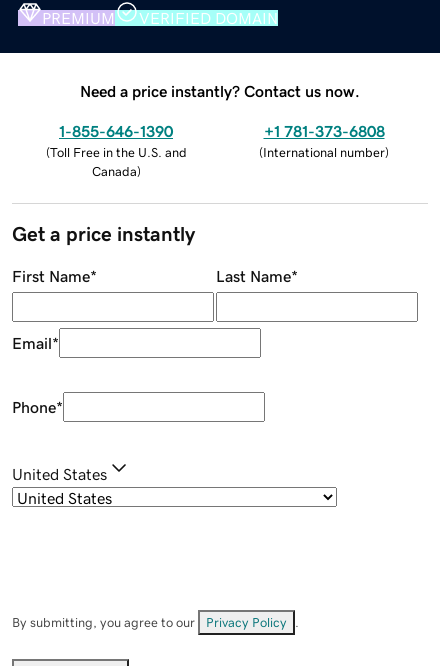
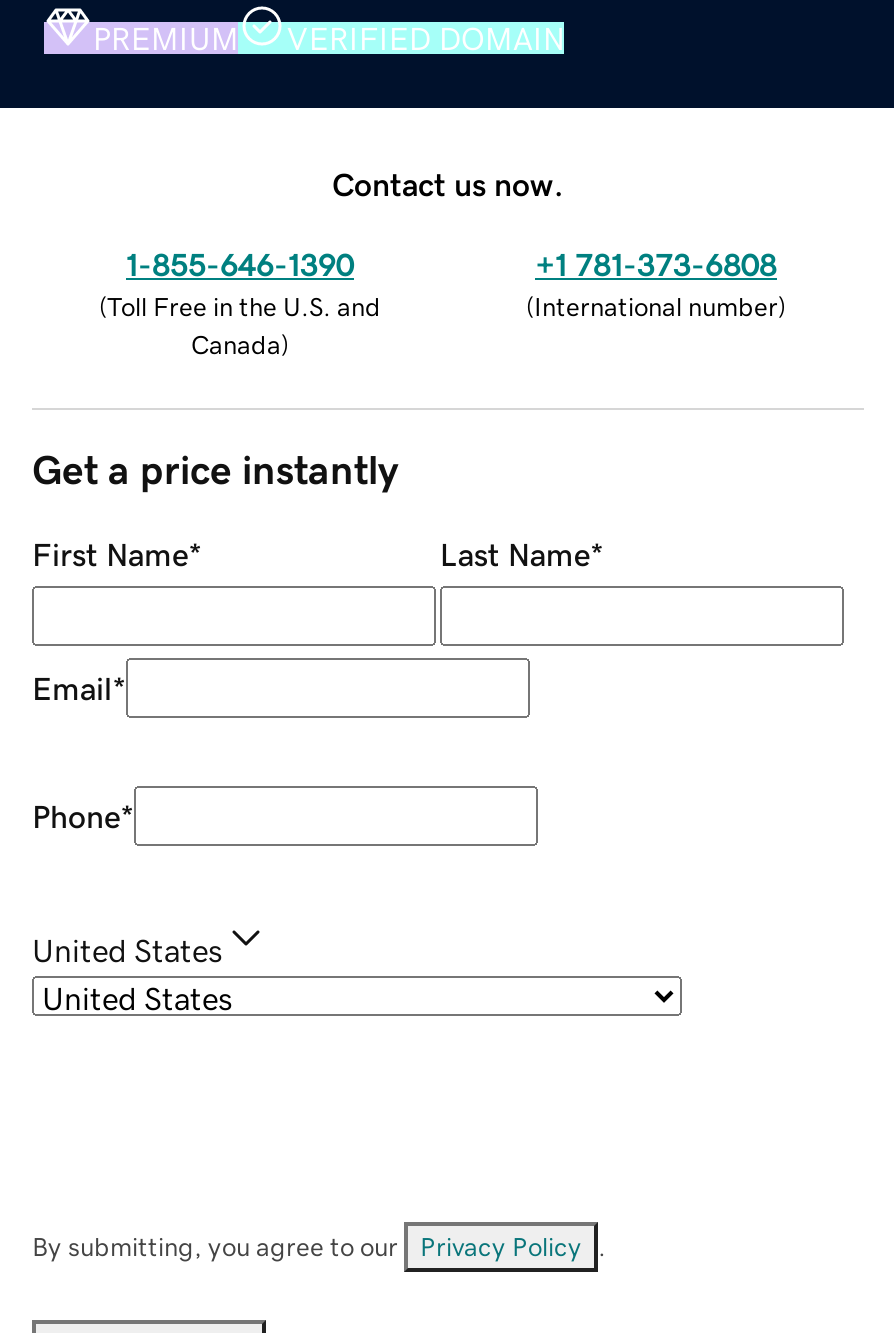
- Need a price instantly? Contact us now.
+ Contact us now.
